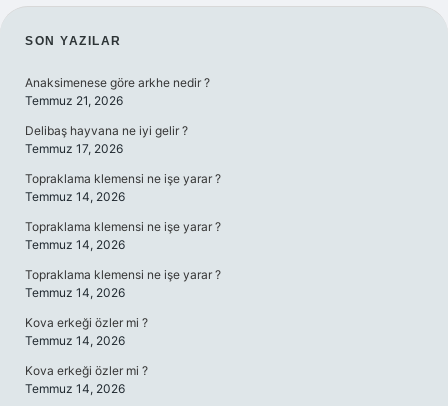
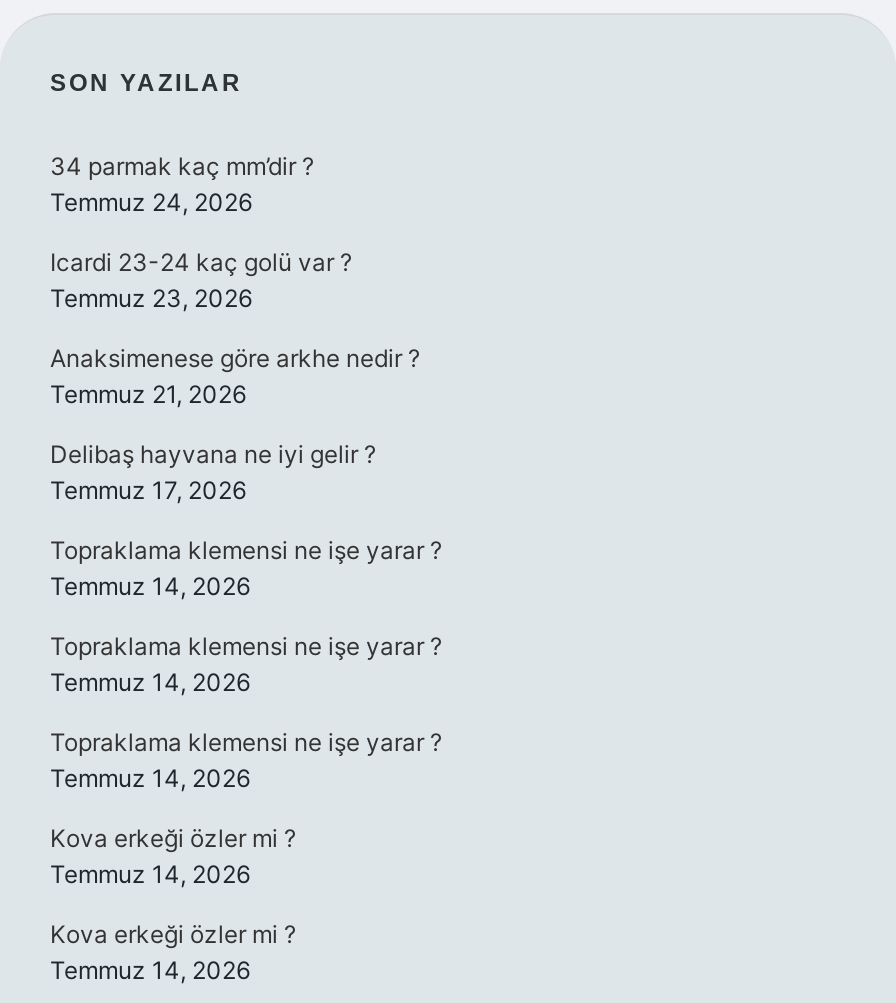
+ 34 parmak kaç mm’dir ?
+ Temmuz 24, 2026
+ Icardi 23-24 kaç golü var ?
+ Temmuz 23, 2026
